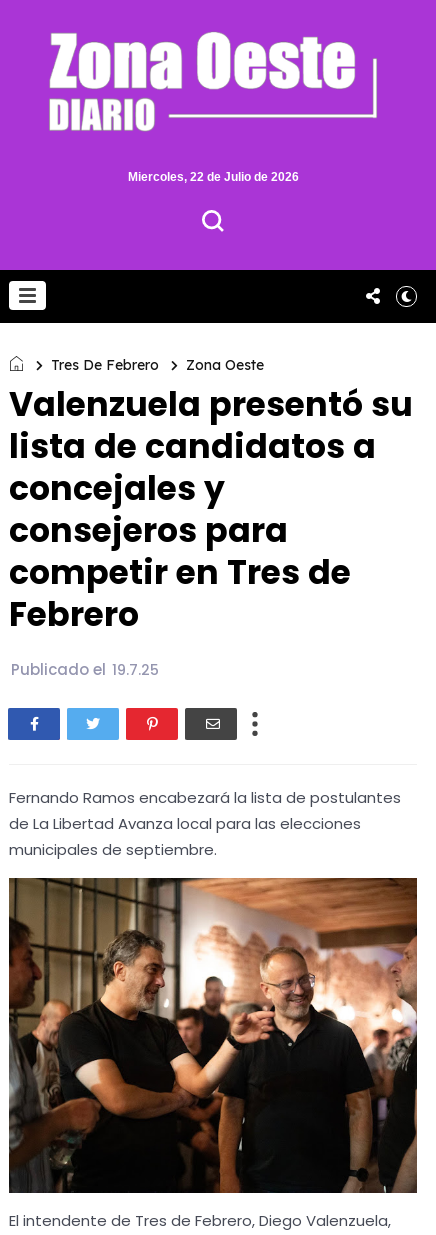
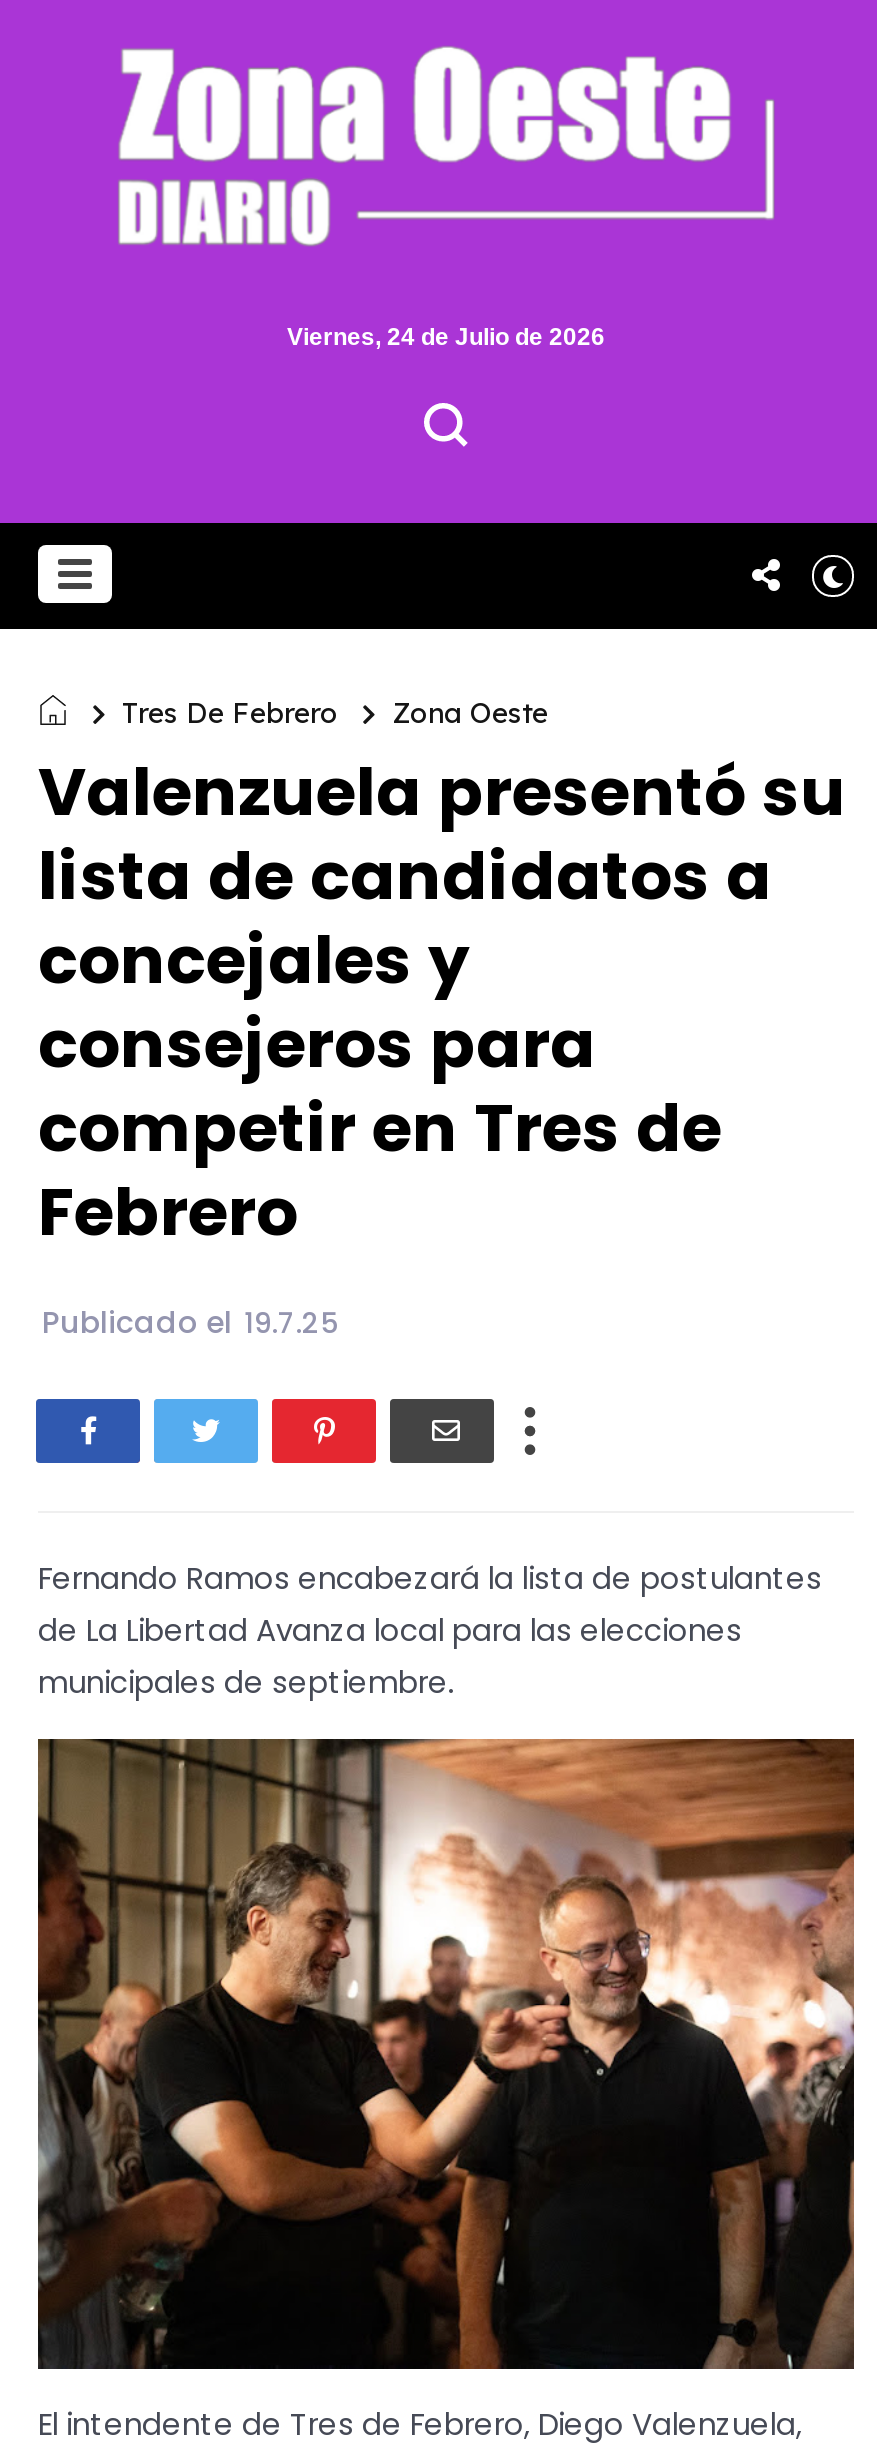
- Miercoles, 22 de Julio de 2026
+ Viernes, 24 de Julio de 2026
